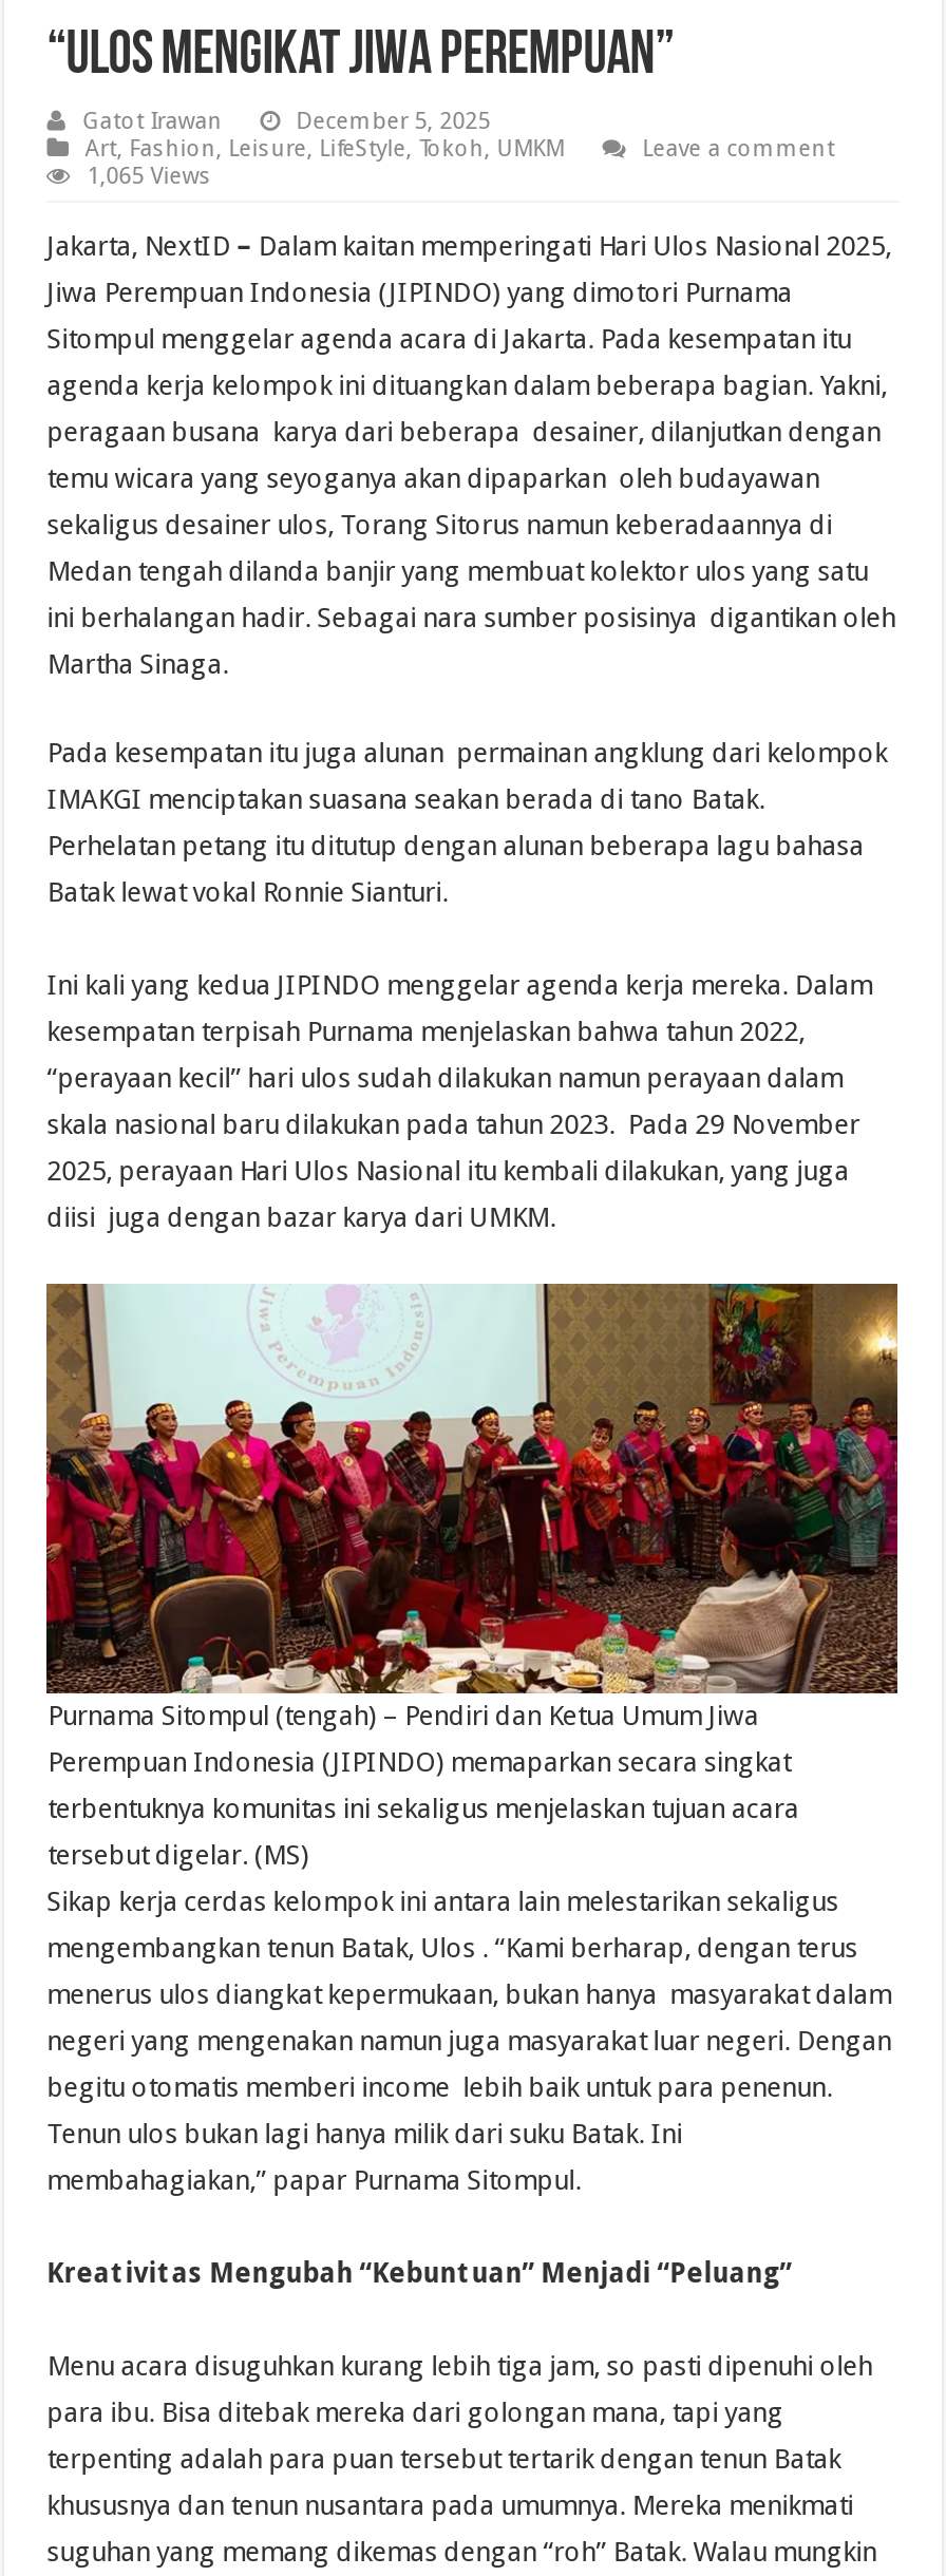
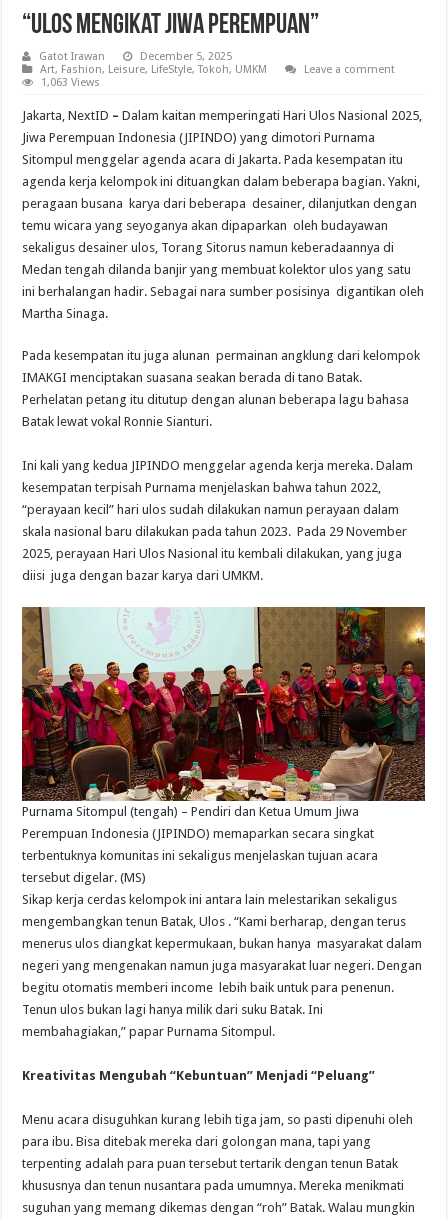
- 1,065 Views
+ 1,063 Views
